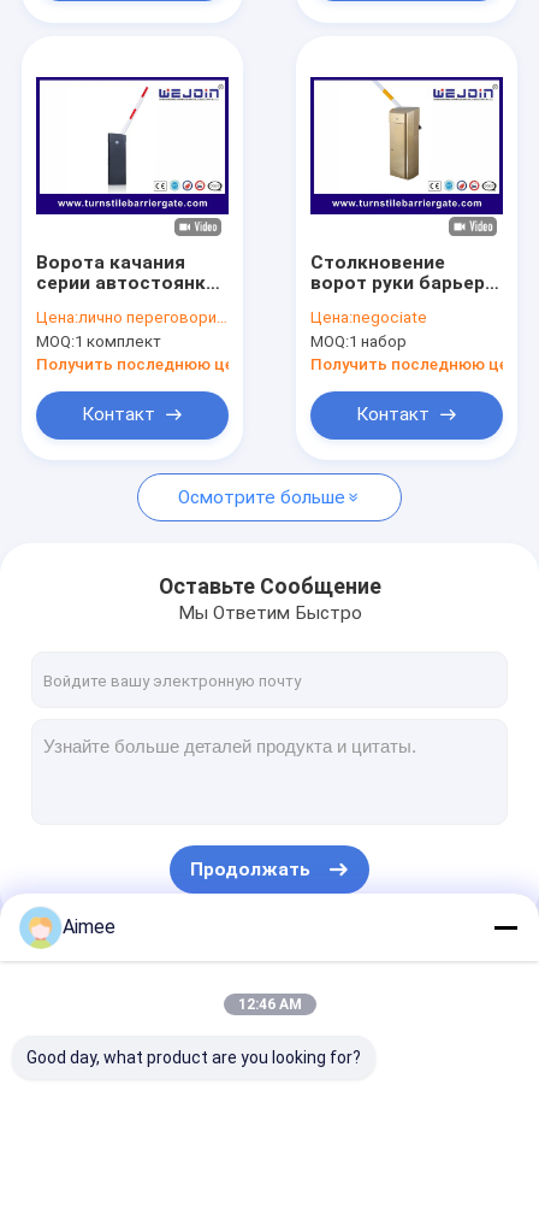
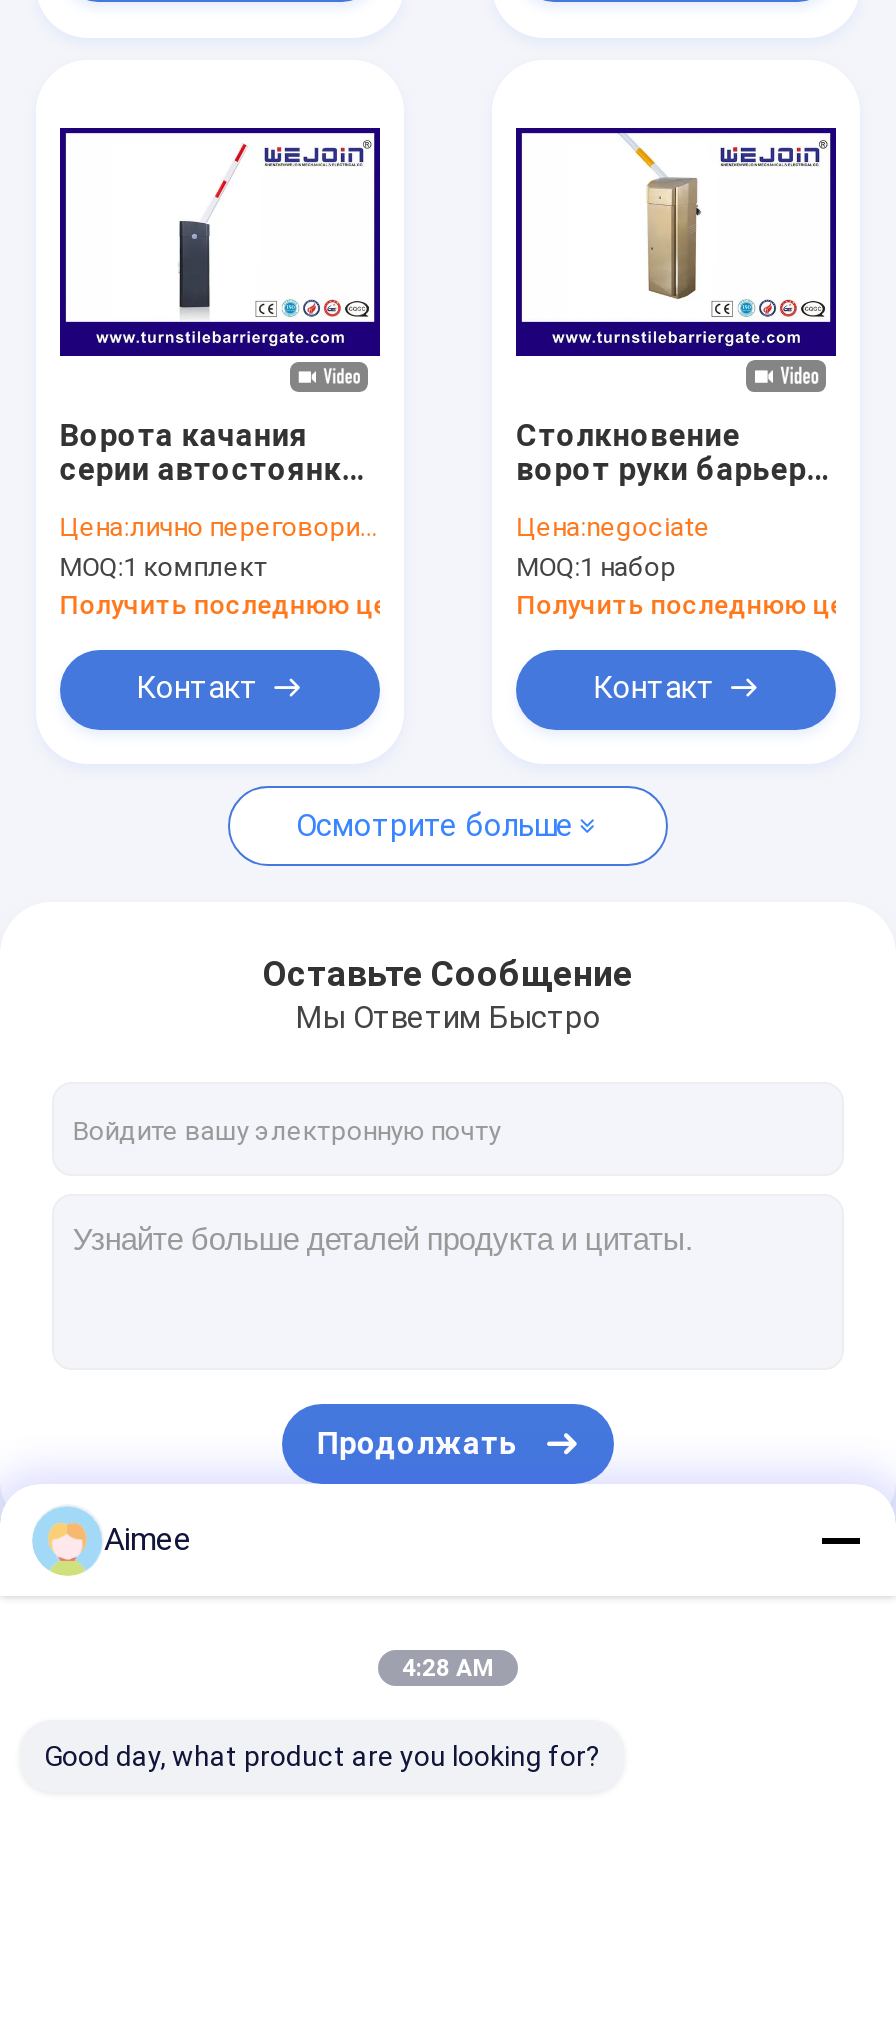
- 12:46 AM
+ 4:28 AM
